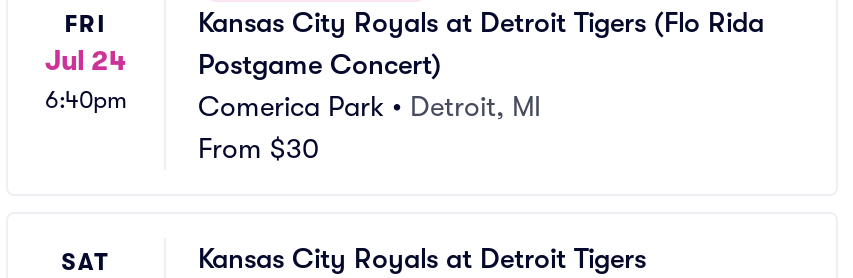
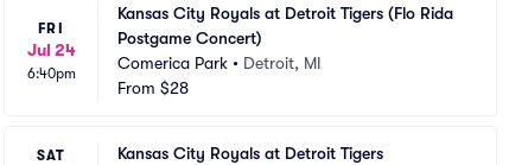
- From $30
+ From $28
